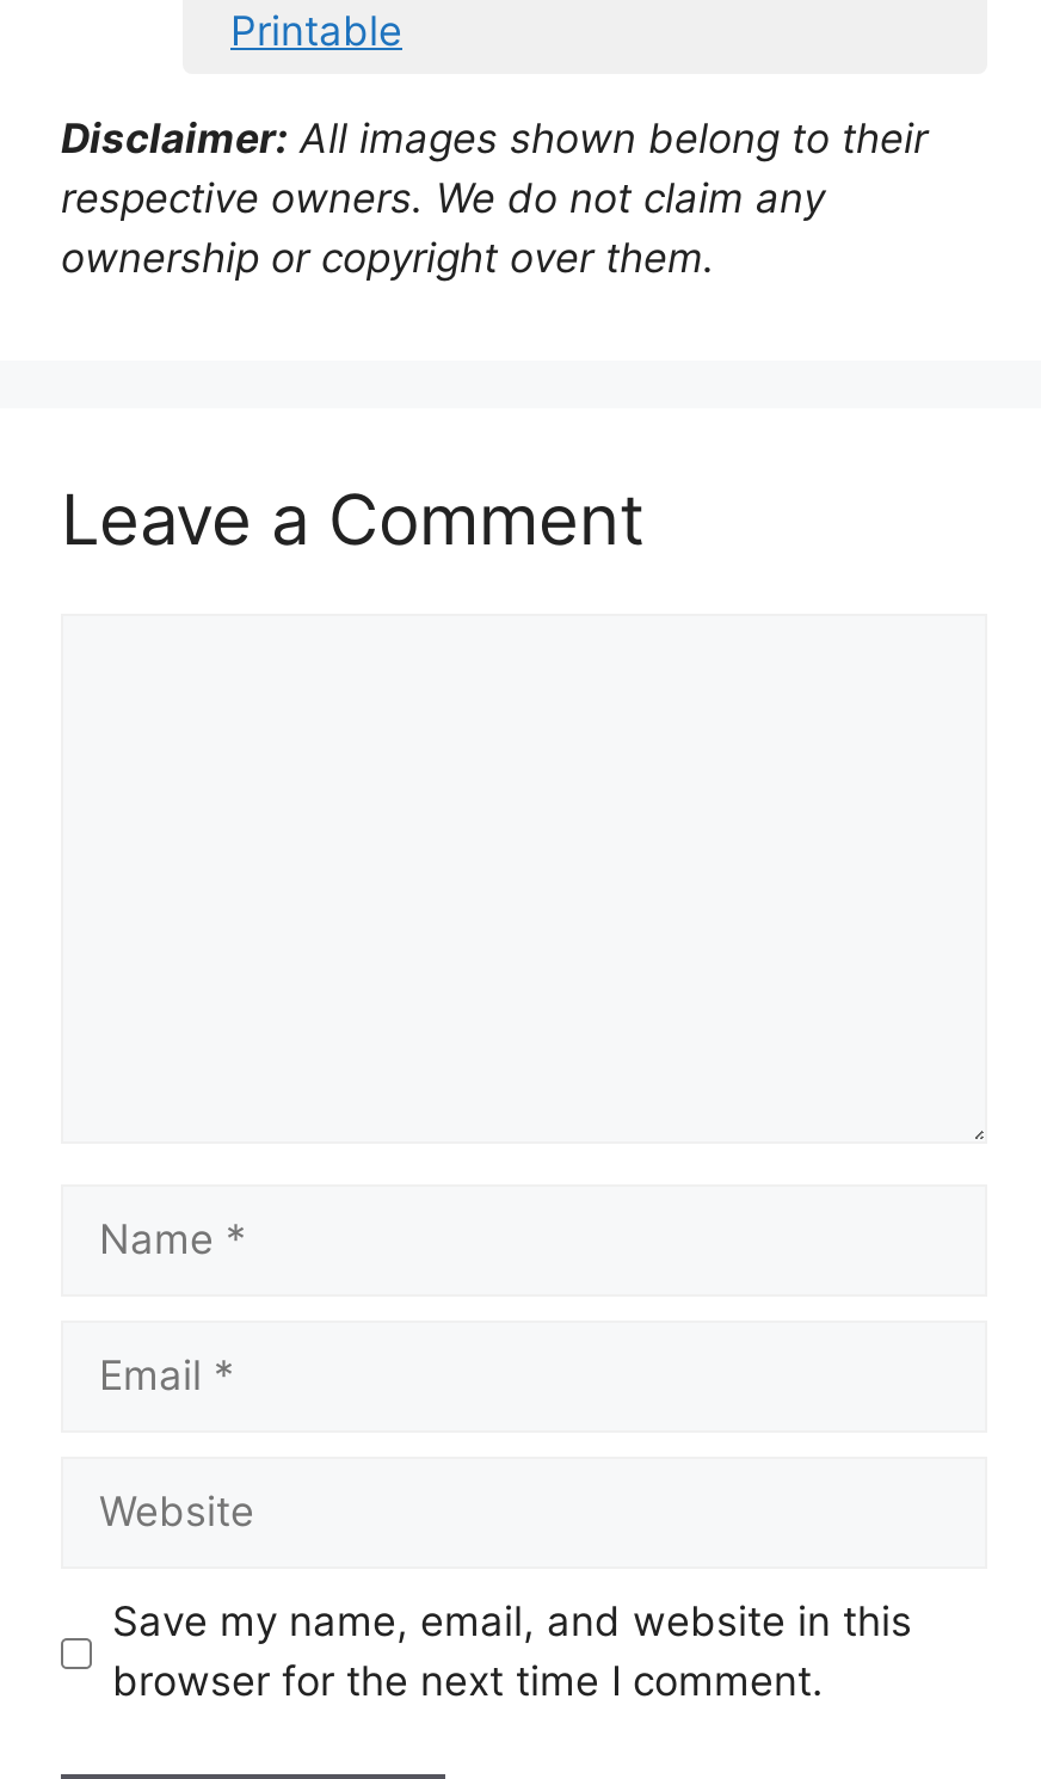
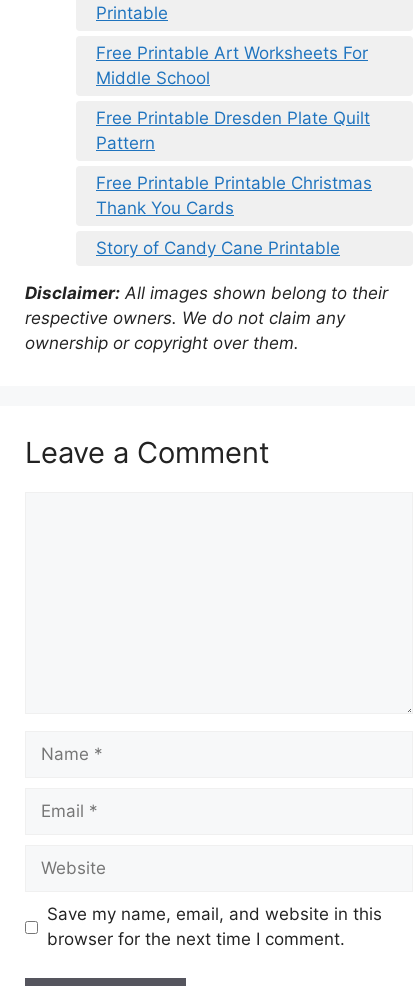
+ Free Printable Art Worksheets For
+ Middle School
+ Free Printable Dresden Plate Quilt
+ Pattern
+ Free Printable Printable Christmas
+ Thank You Cards
+ Story of Candy Cane Printable
